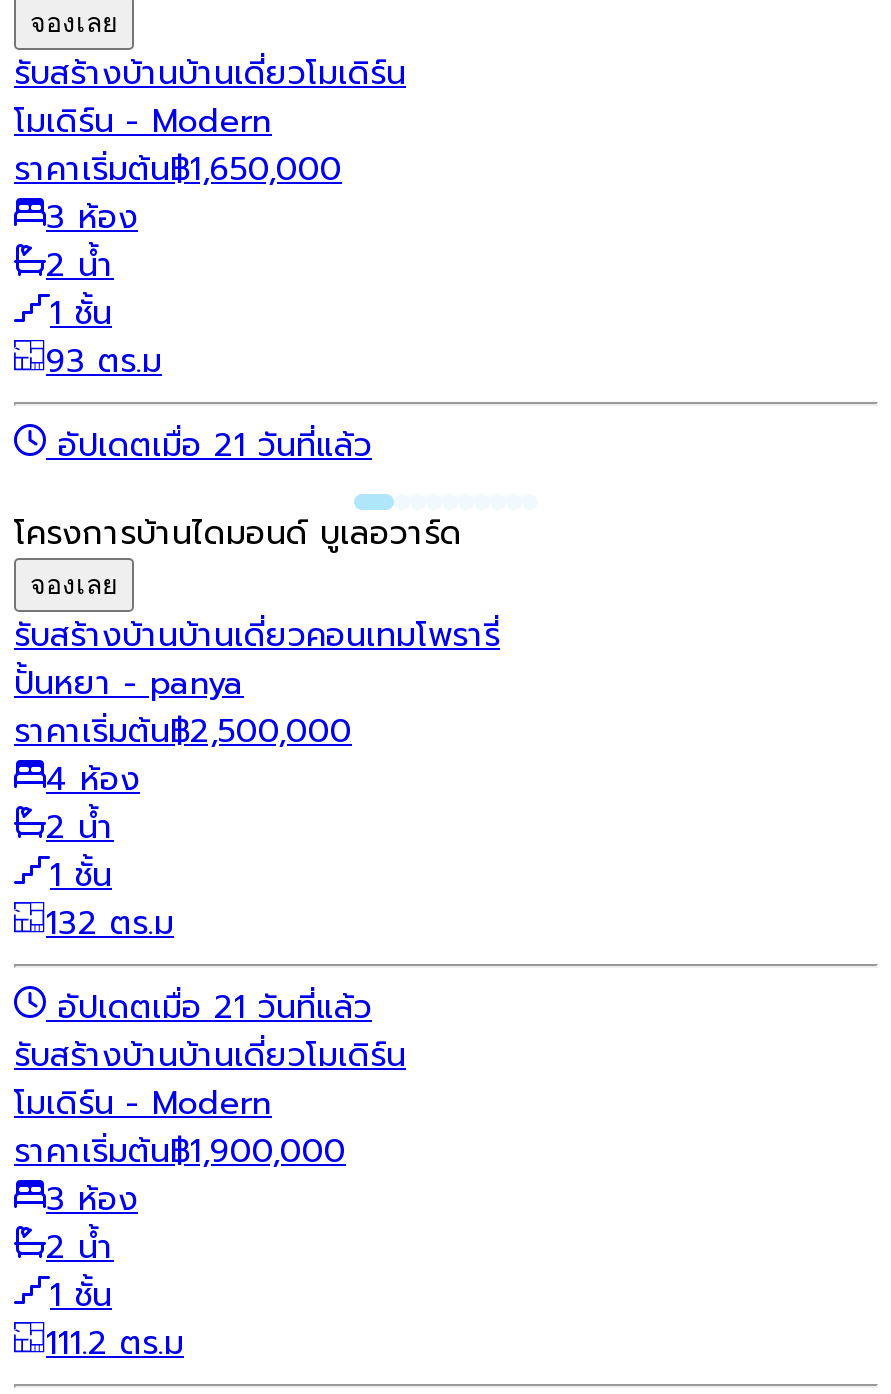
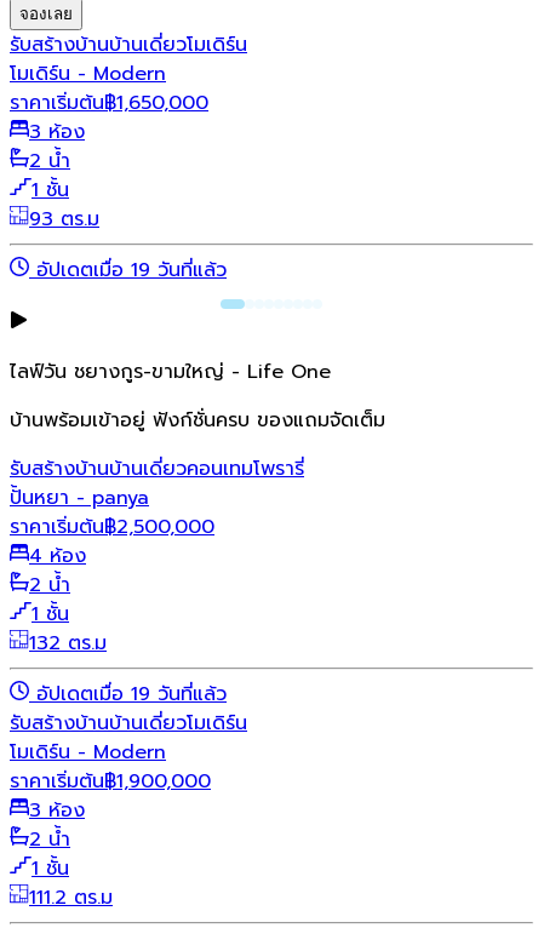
- อัปเดตเมื่อ 21 วันที่แล้ว
- โครงการบ้านไดมอนด์ บูเลอวาร์ด
- จองเลย
+ อัปเดตเมื่อ 19 วันที่แล้ว
+ ไลฟ์วัน ชยางกูร-ขามใหญ่ - Life One
+ บ้านพร้อมเข้าอยู่ ฟังก์ชั่นครบ ของแถมจัดเต็ม

- อัปเดตเมื่อ 21 วันที่แล้ว
+ อัปเดตเมื่อ 19 วันที่แล้ว
